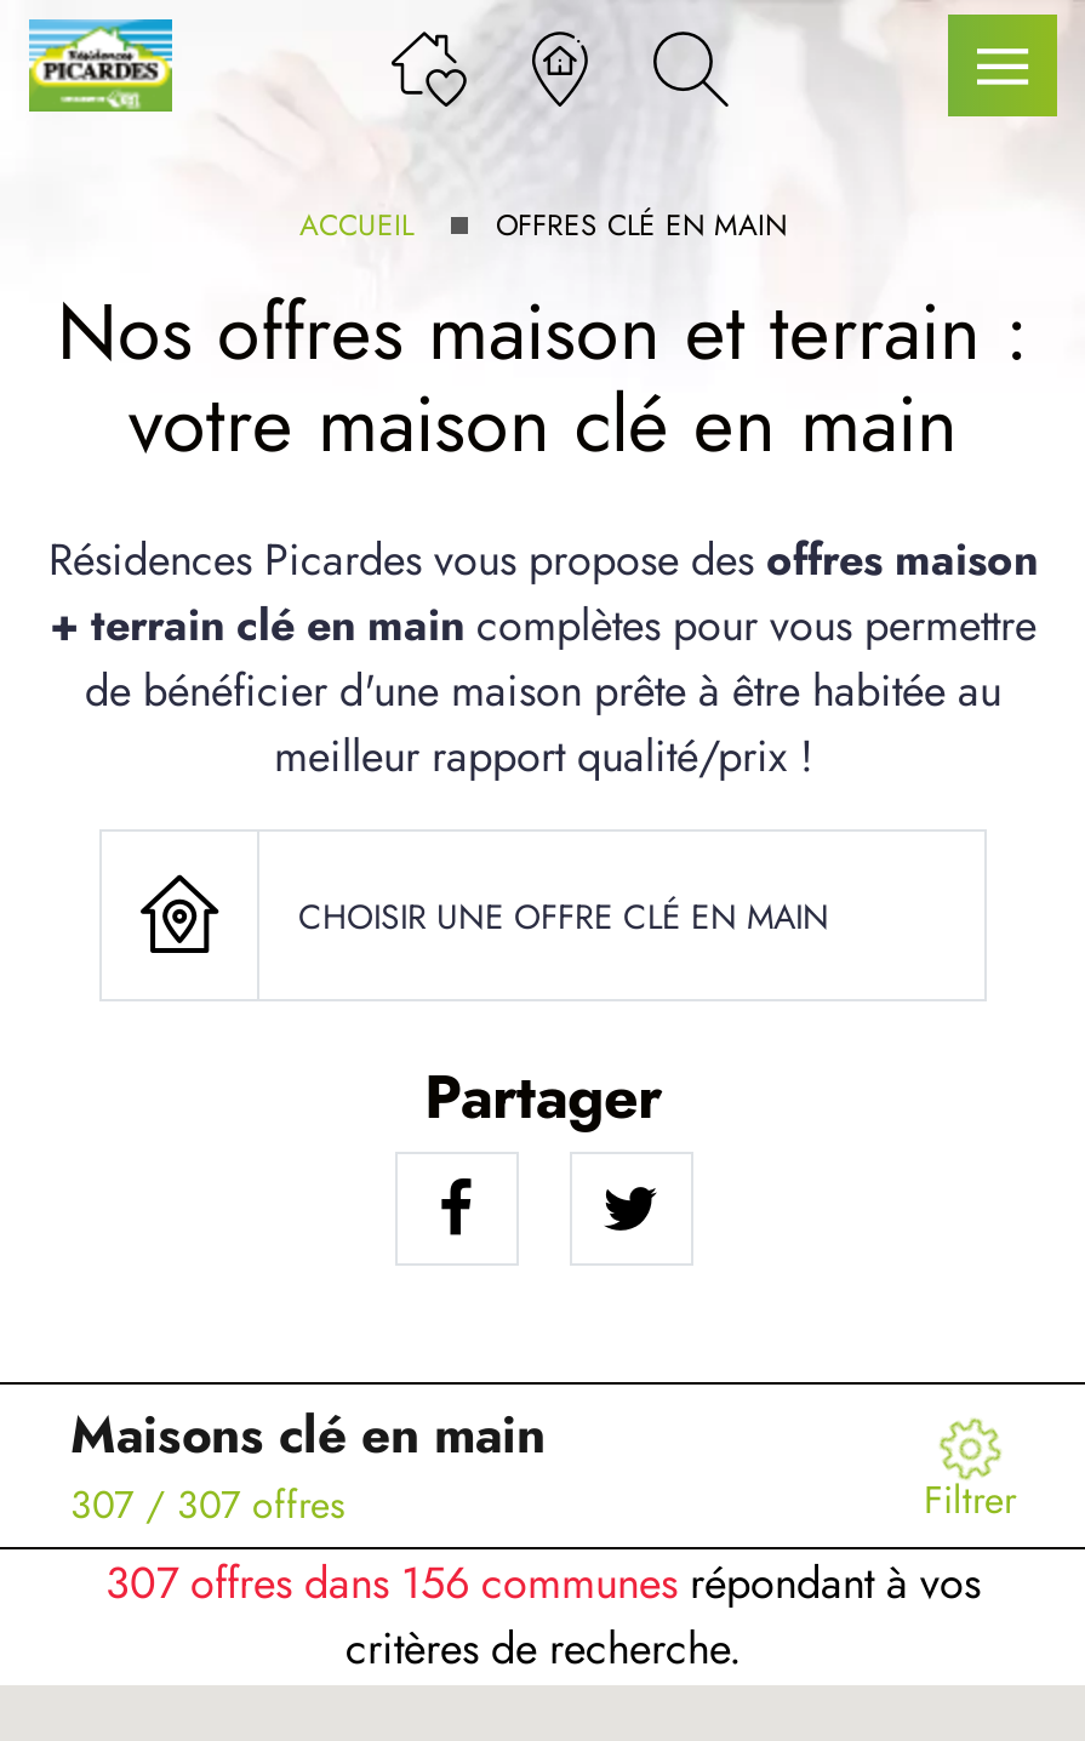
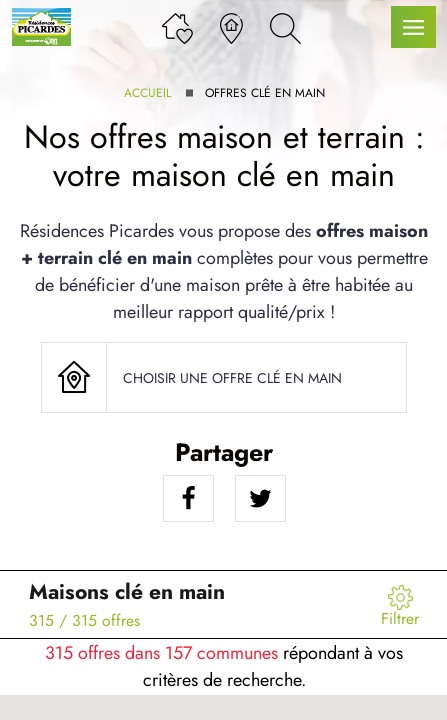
- 307 / 307 offres
+ 315 / 315 offres

- 307 offres dans 156 communes répondant à vos
+ 315 offres dans 157 communes répondant à vos
